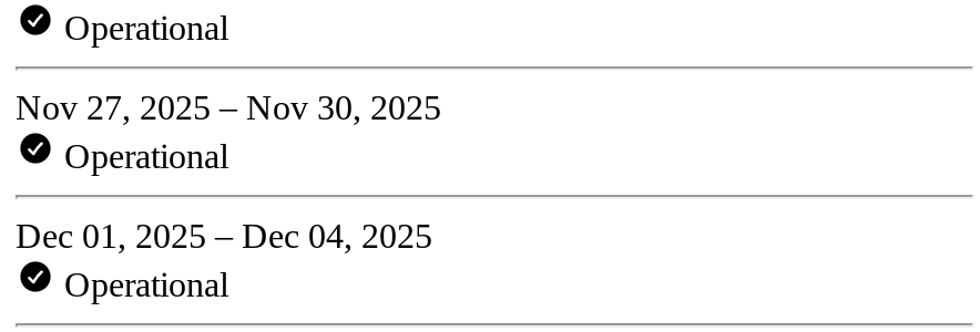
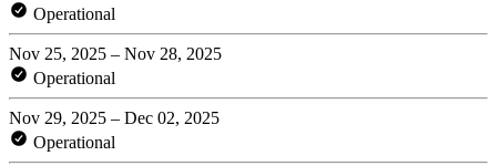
- Nov 27, 2025 – Nov 30, 2025
+ Nov 25, 2025 – Nov 28, 2025

- Dec 01, 2025 – Dec 04, 2025
+ Nov 29, 2025 – Dec 02, 2025
